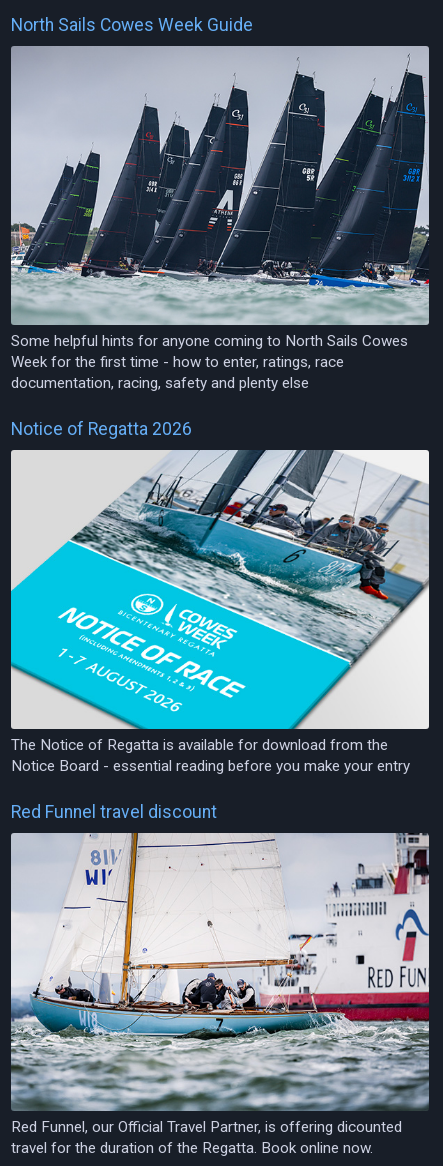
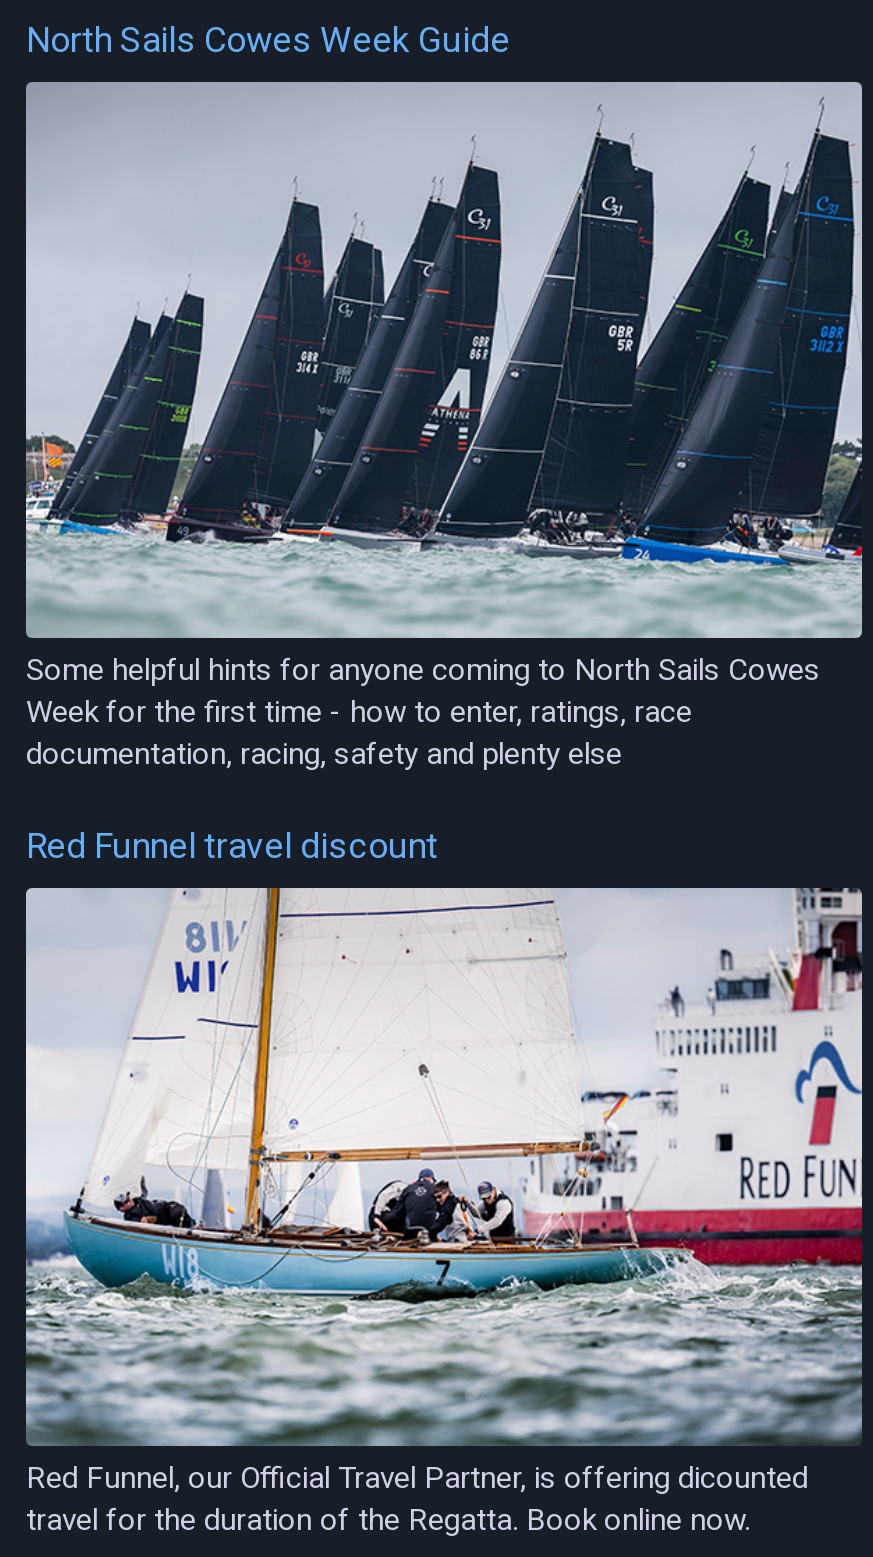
- Notice of Regatta 2026

- [image]
- The Notice of Regatta is available for download from the
- Notice Board - essential reading before you make your entry
